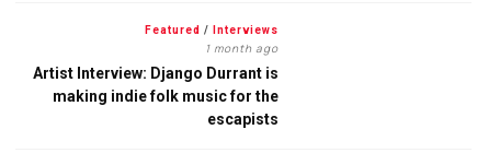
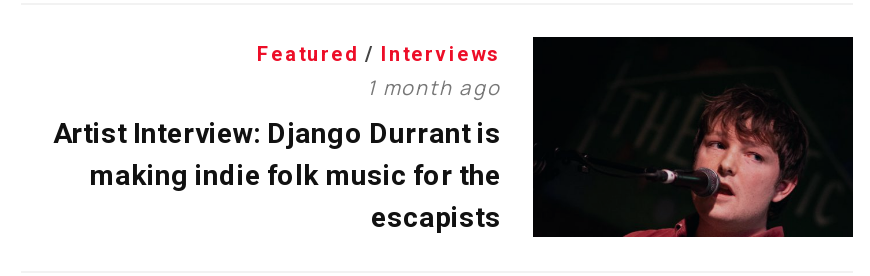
+ [image]
